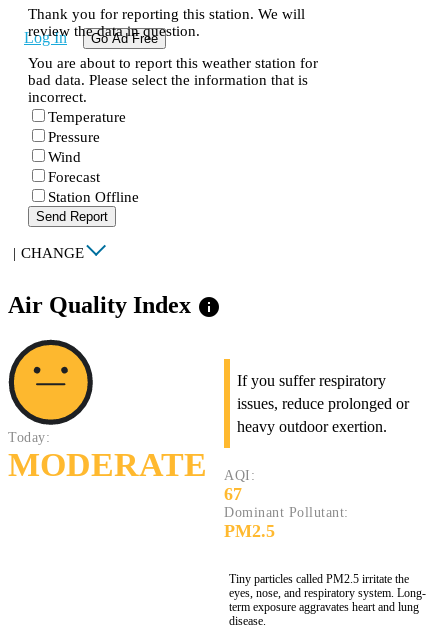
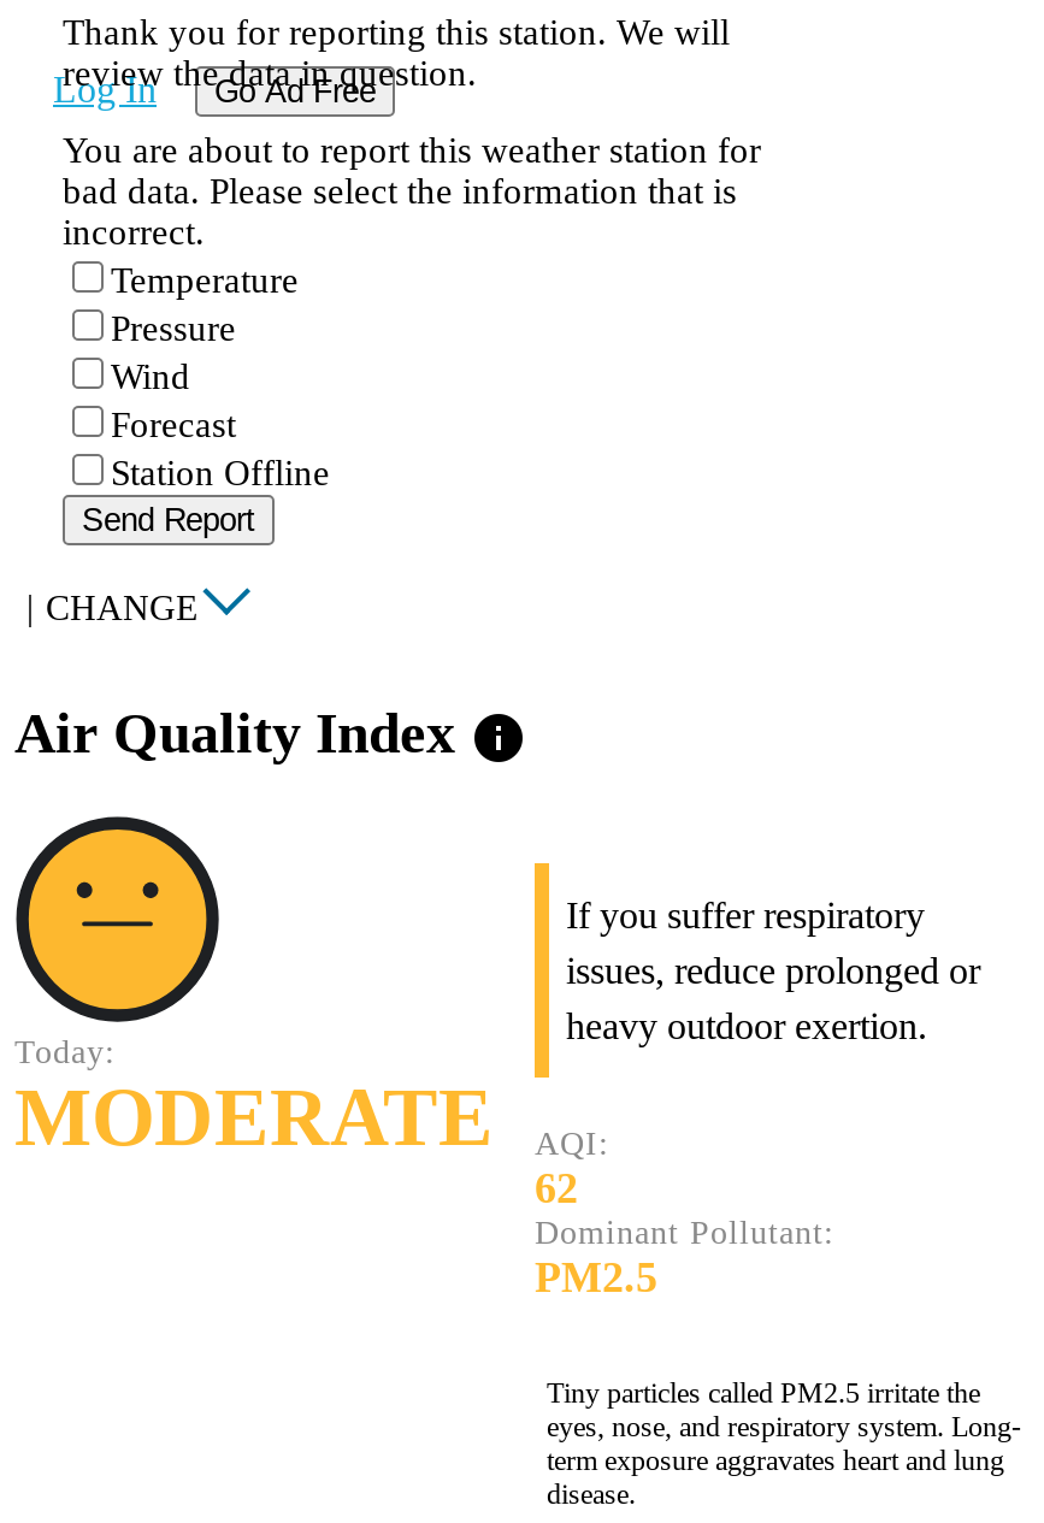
- 67
+ 62
